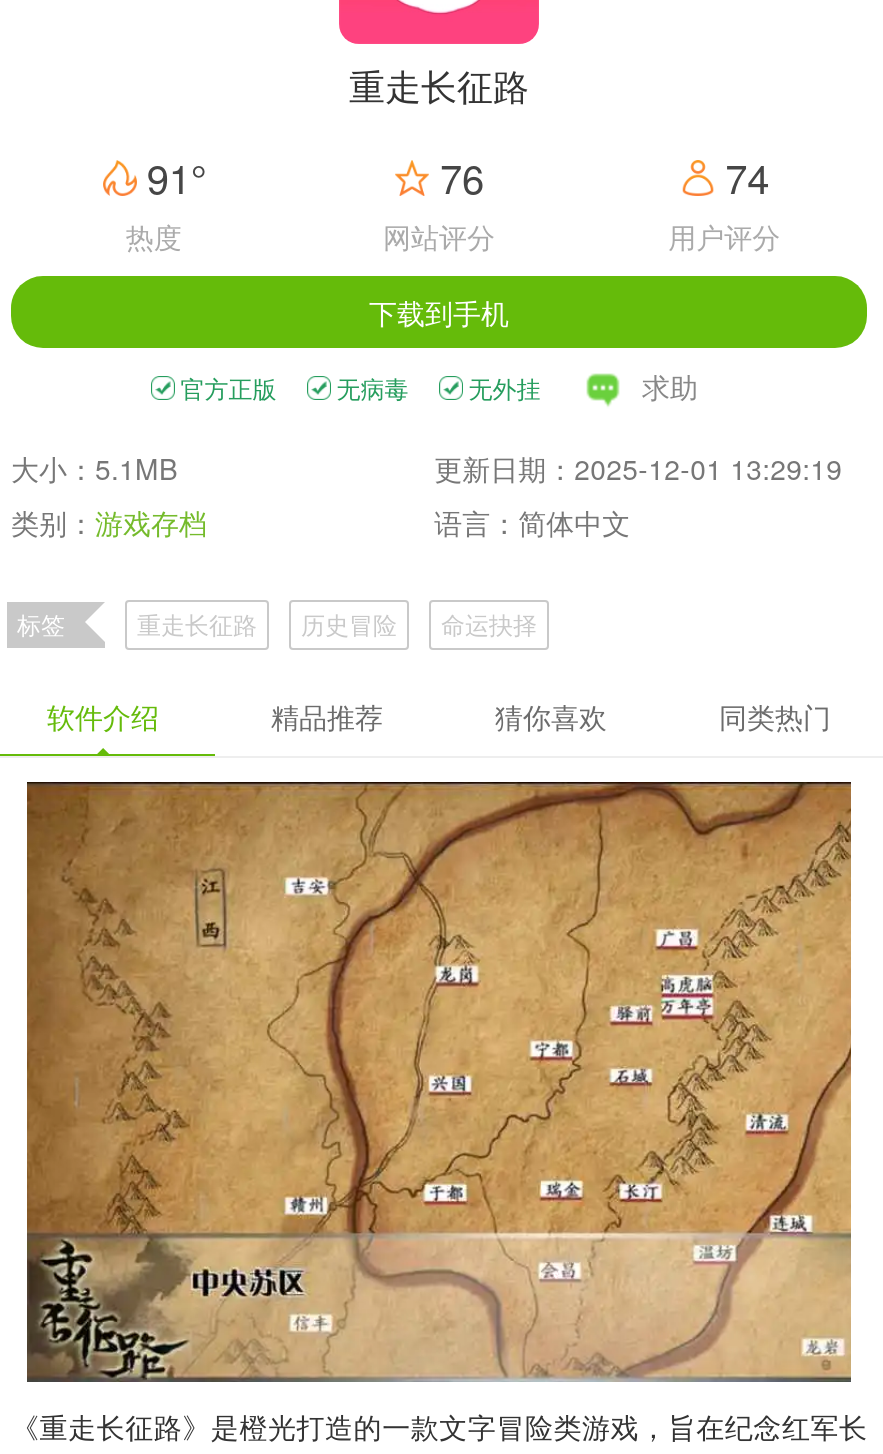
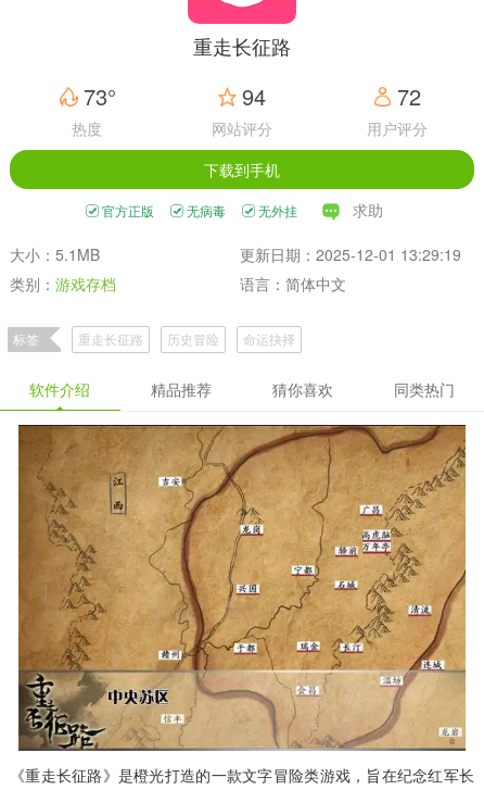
- 91°
+ 73°

- 76
+ 94

- 74
+ 72
